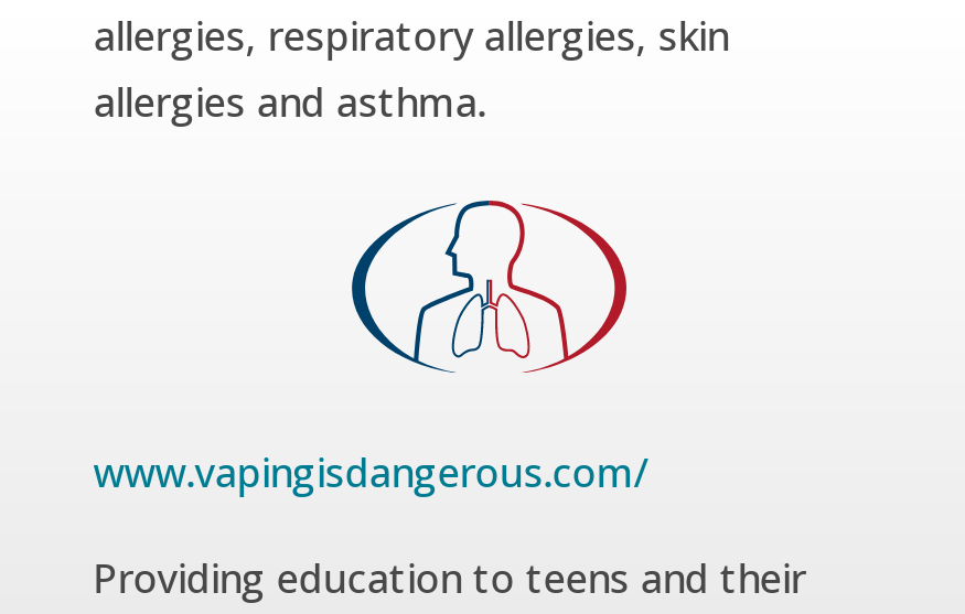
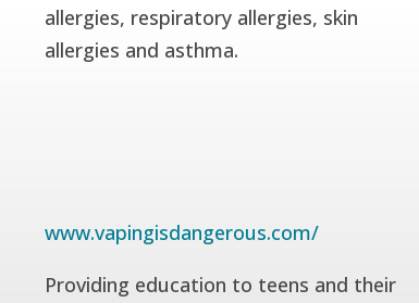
- [image]
